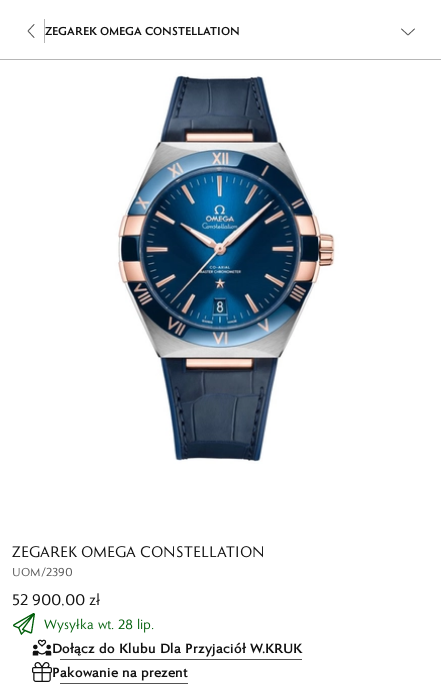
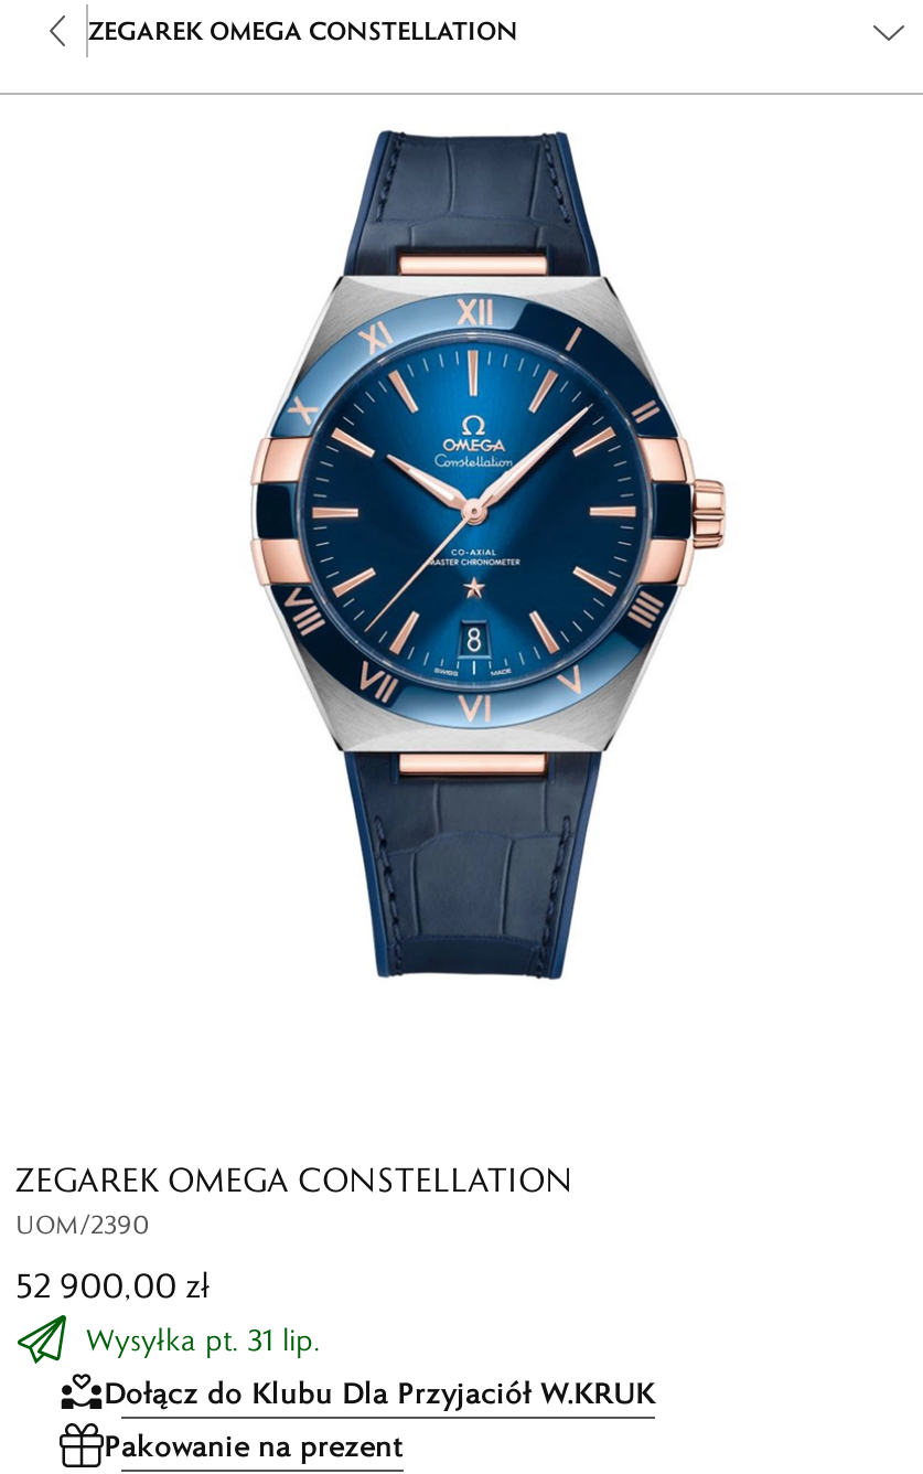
- Wysyłka wt. 28 lip.
+ Wysyłka pt. 31 lip.
